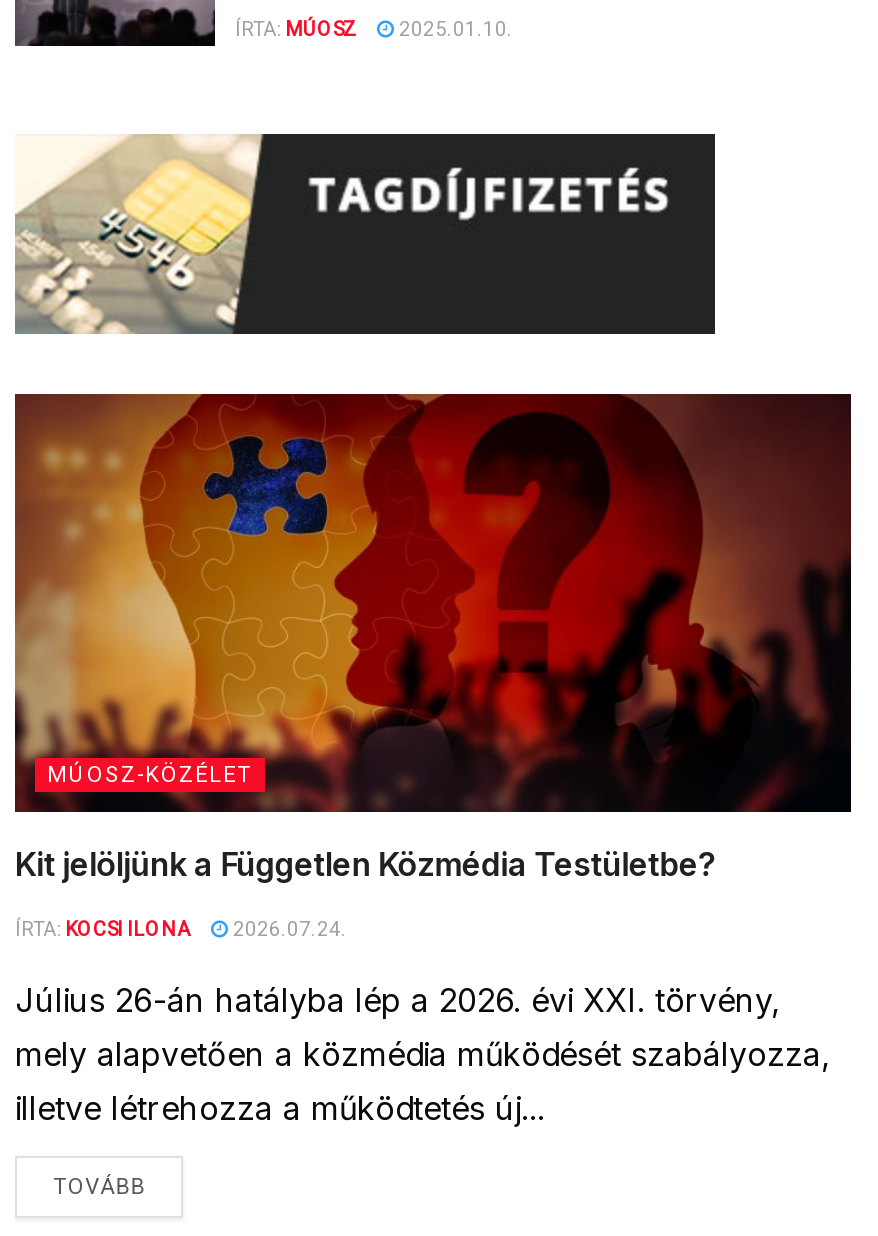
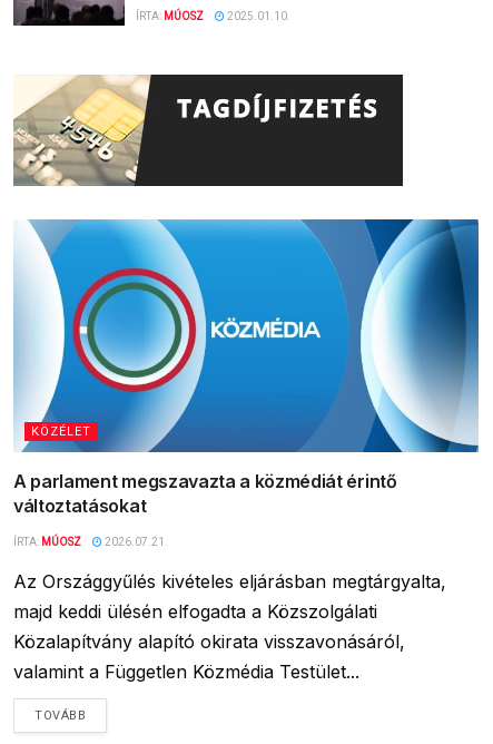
- [image]
- MÚOSZ-KÖZÉLET
+ [image]
+ KÖZÉLET

- Kit jelöljünk a Független Közmédia Testületbe?
+ A parlament megszavazta a közmédiát érintő
+ változtatásokat

- ÍRTA: KOCSI ILONA
- 2026.07.24.
+ ÍRTA: MÚOSZ
+ 2026.07.21.

- Július 26-án hatályba lép a 2026. évi XXI. törvény,
- mely alapvetően a közmédia működését szabályozza,
- illetve létrehozza a működtetés új...
+ Az Országgyűlés kivételes eljárásban megtárgyalta,
+ majd keddi ülésén elfogadta a Közszolgálati
+ Közalapítvány alapító okirata visszavonásáról,
+ valamint a Független Közmédia Testület...
